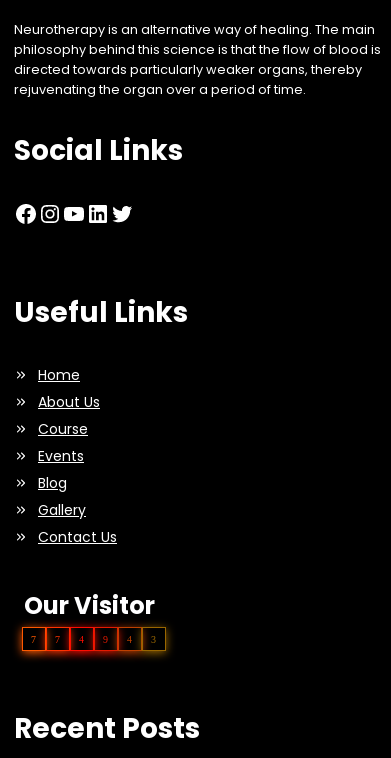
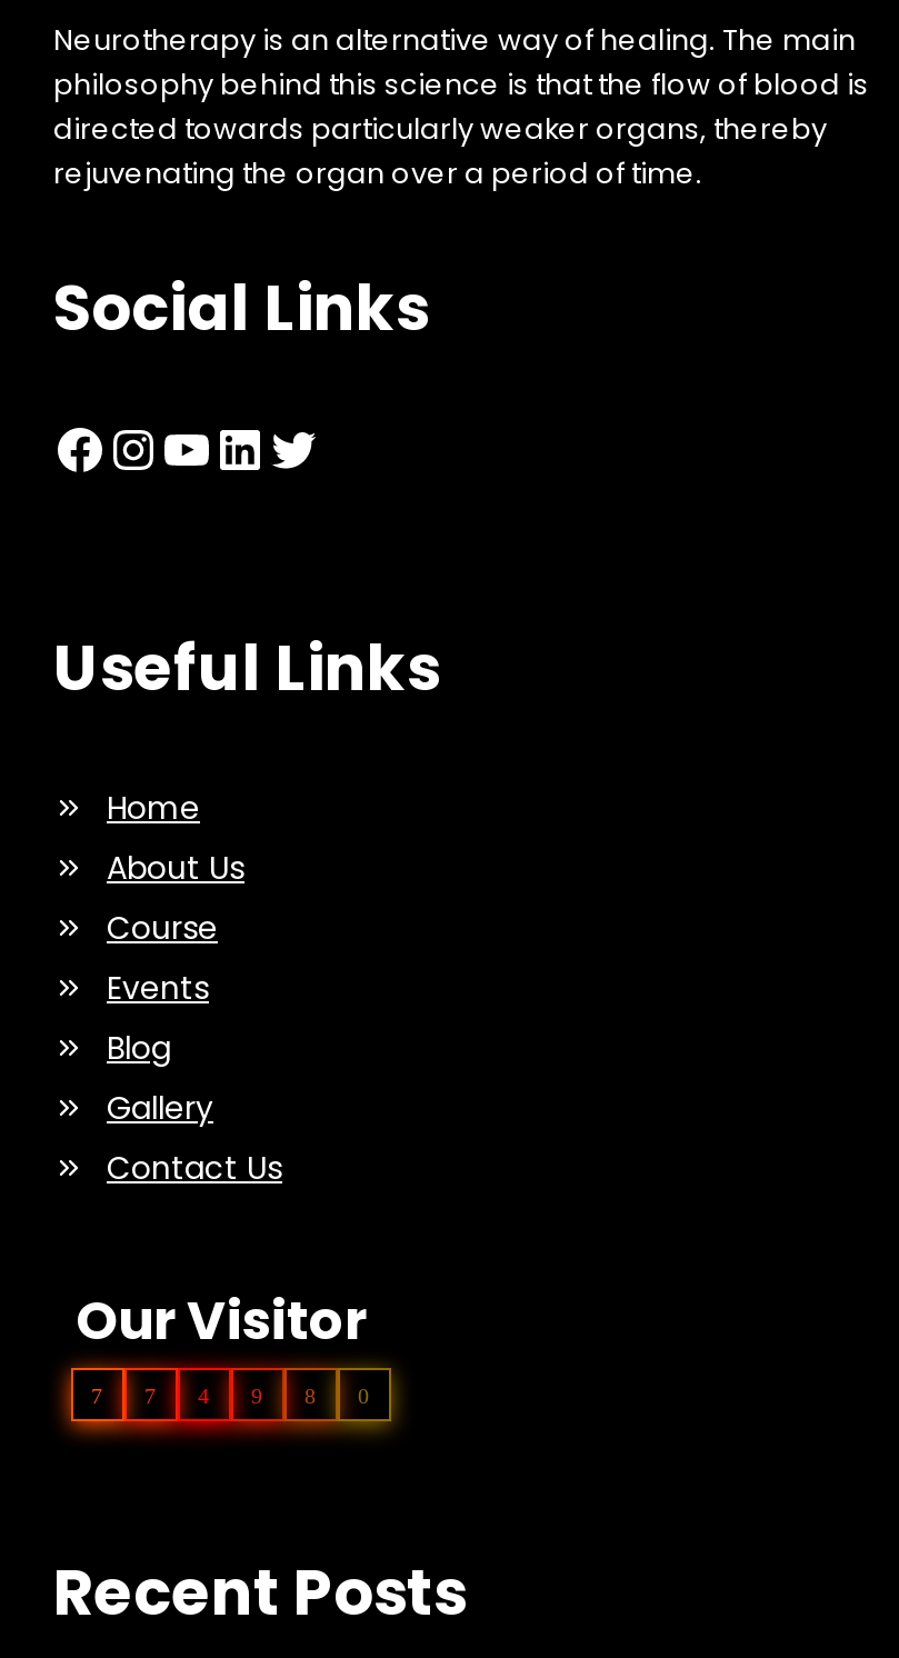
- 4
+ 8

- 3
+ 0
